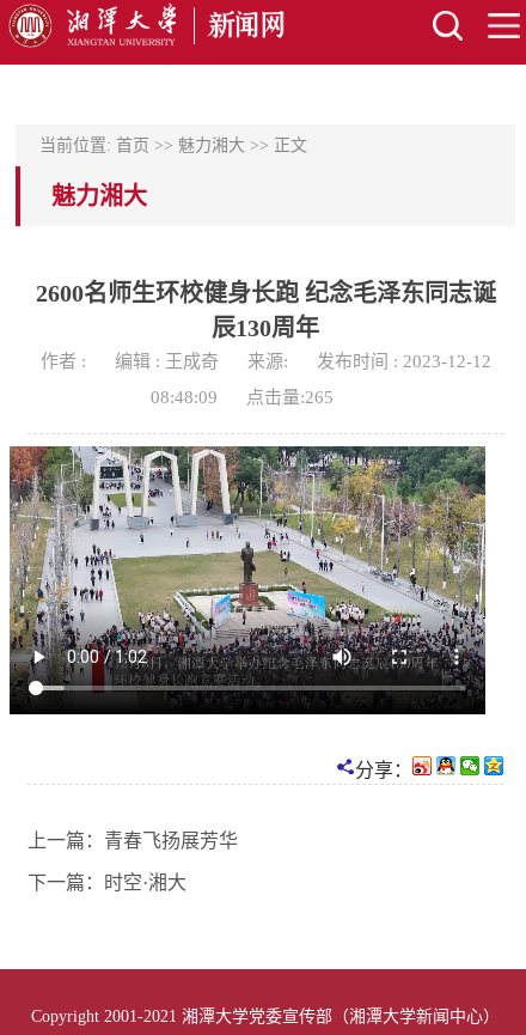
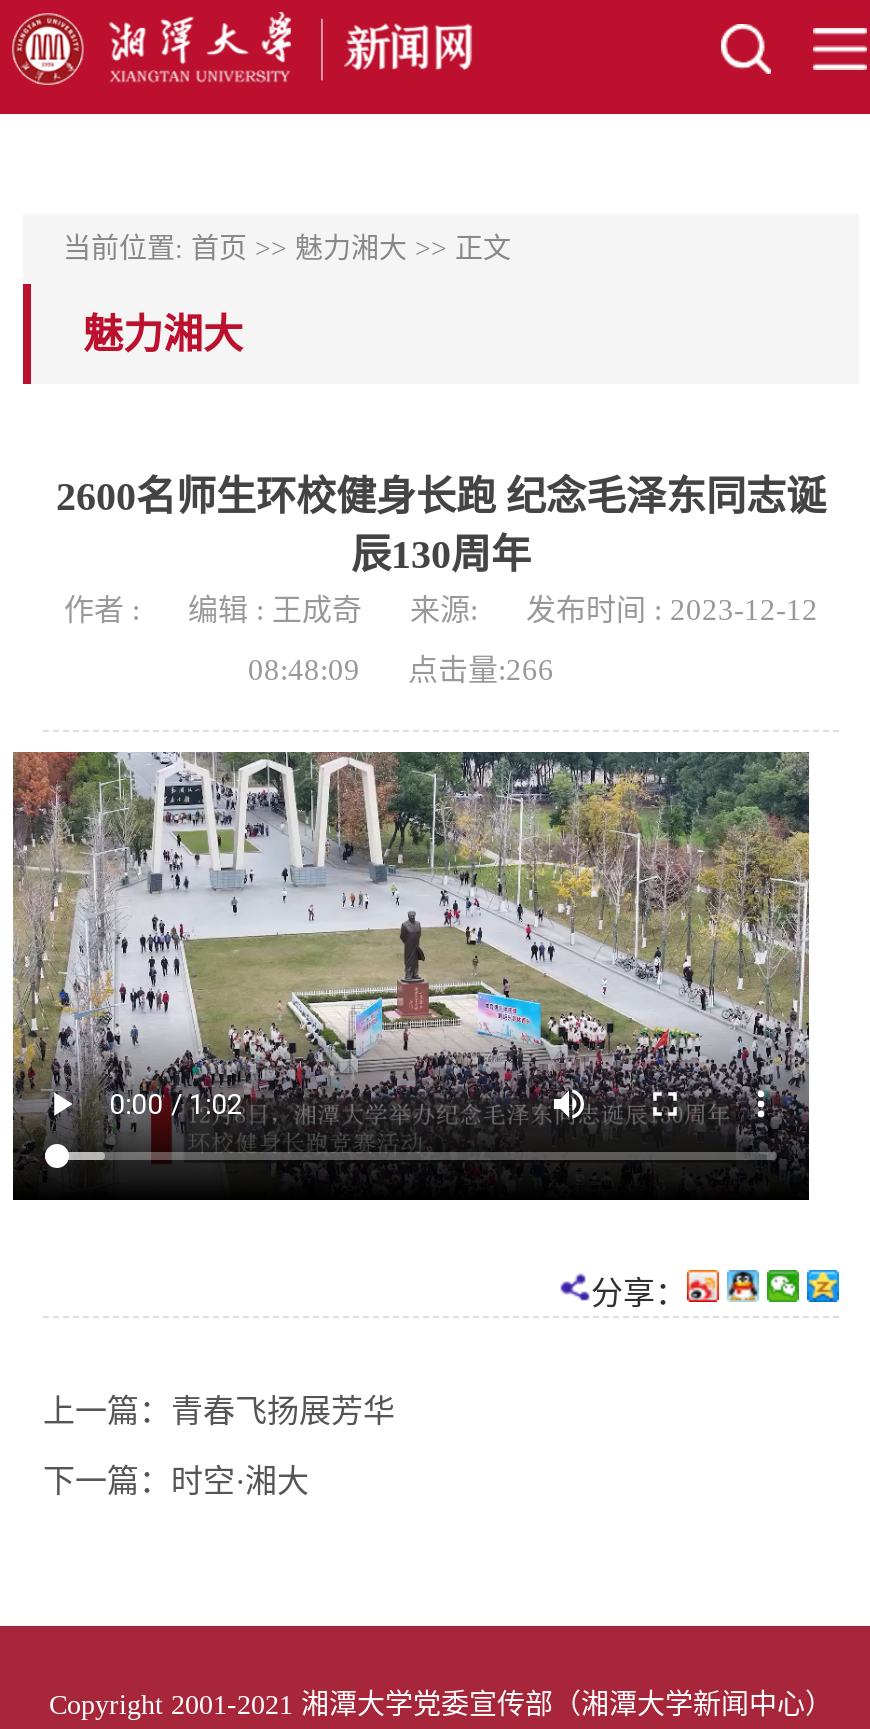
- 08:48:09 点击量:265
+ 08:48:09 点击量:266
